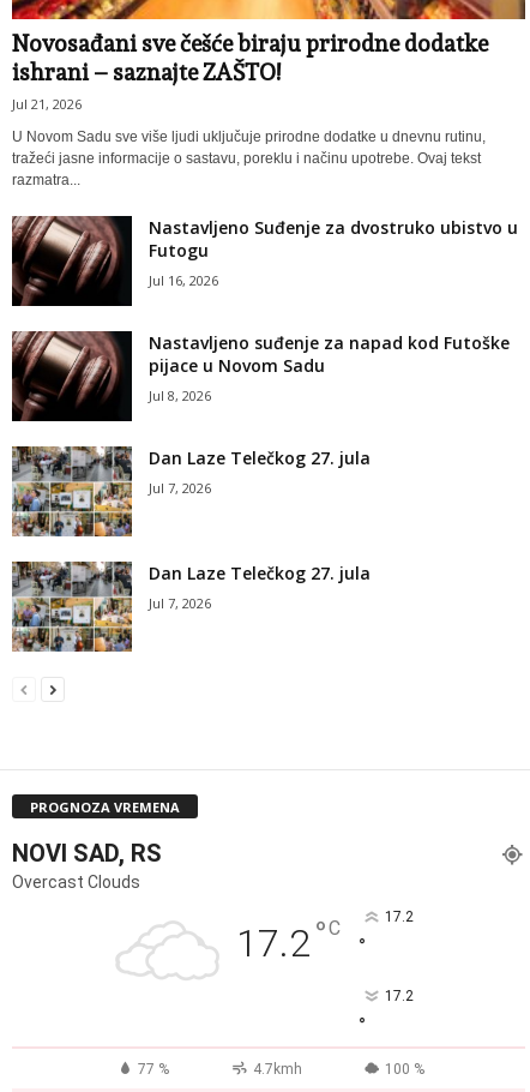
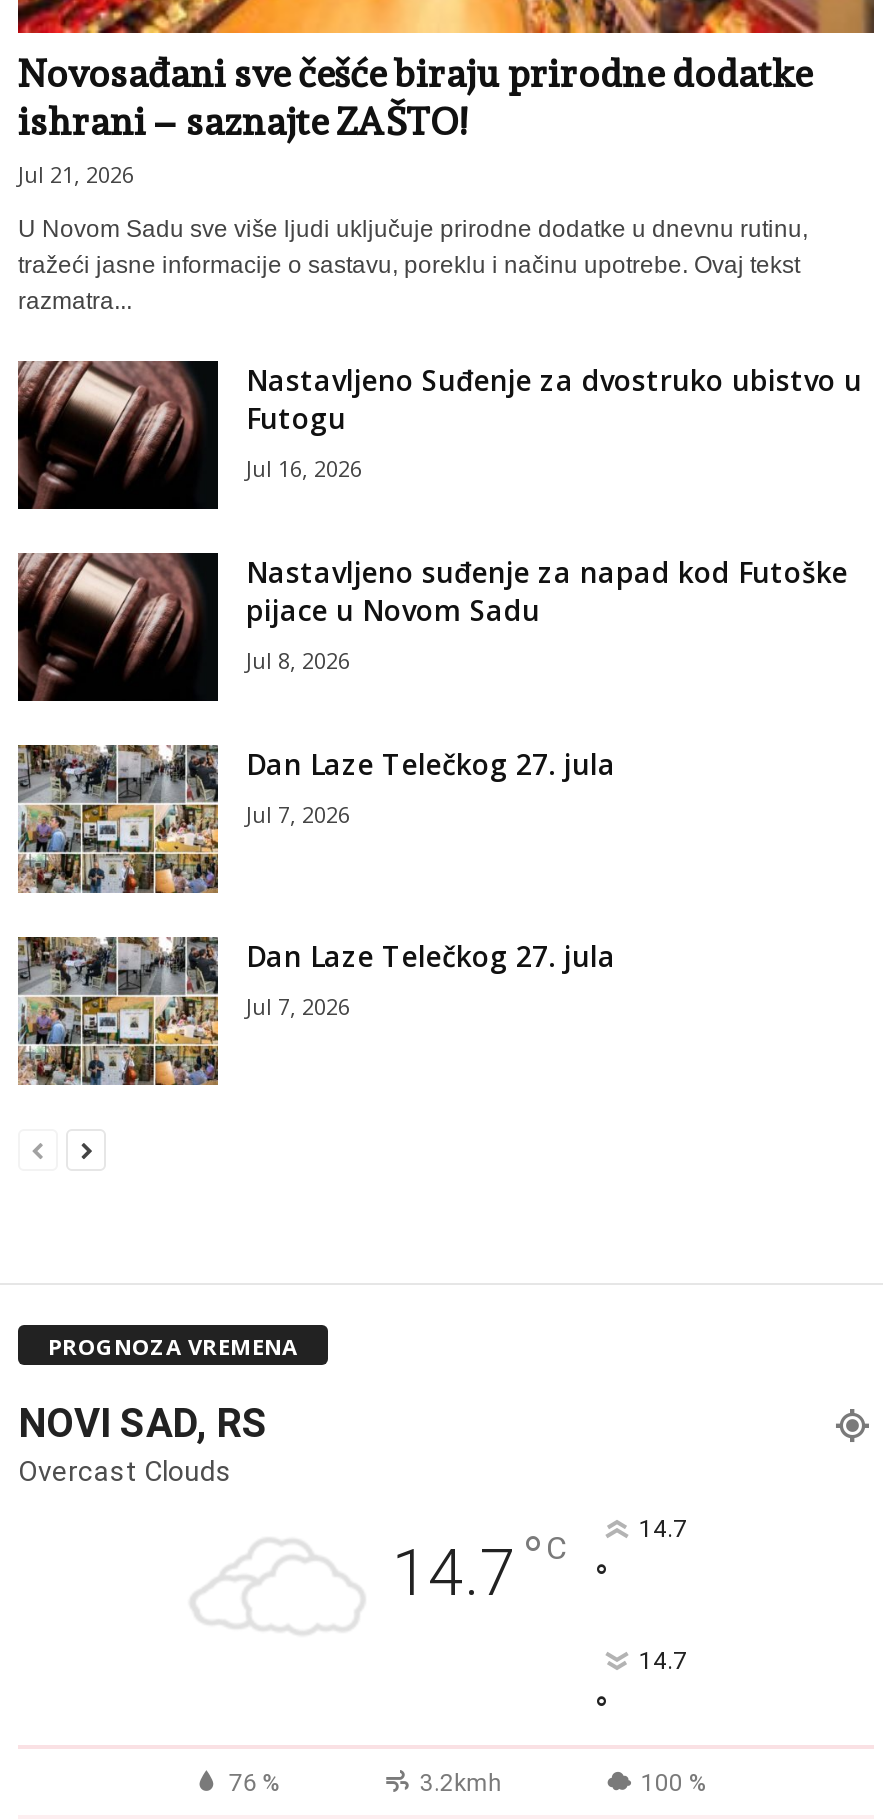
- 17.2 °C
+ 14.7 °C

- 17.2
+ 14.7

- 17.2
+ 14.7

- 77 %
- 4.7kmh
+ 76 %
+ 3.2kmh
